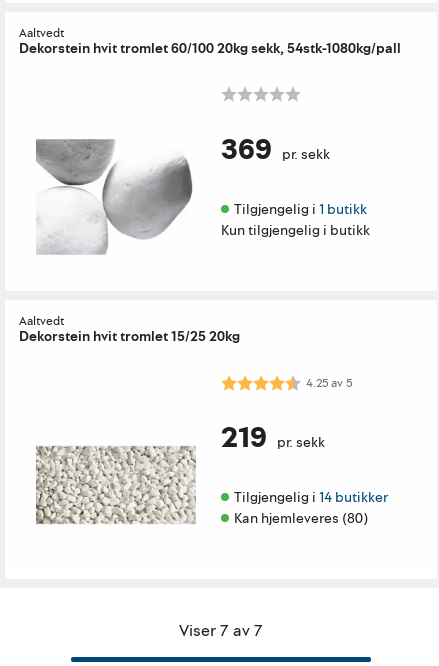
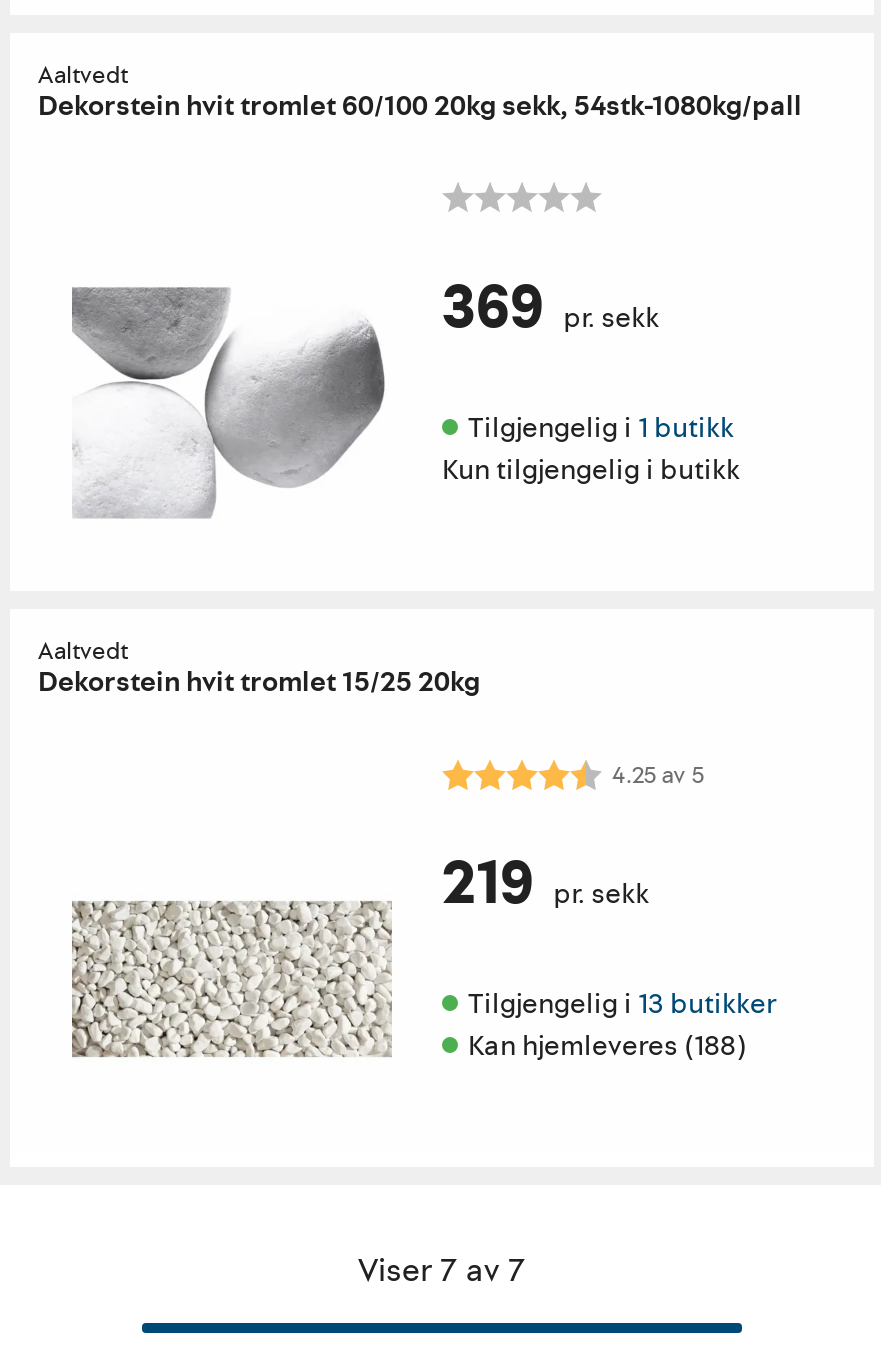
- Tilgjengelig i 14 butikker
+ Tilgjengelig i 13 butikker

- Kan hjemleveres (80)
+ Kan hjemleveres (188)
